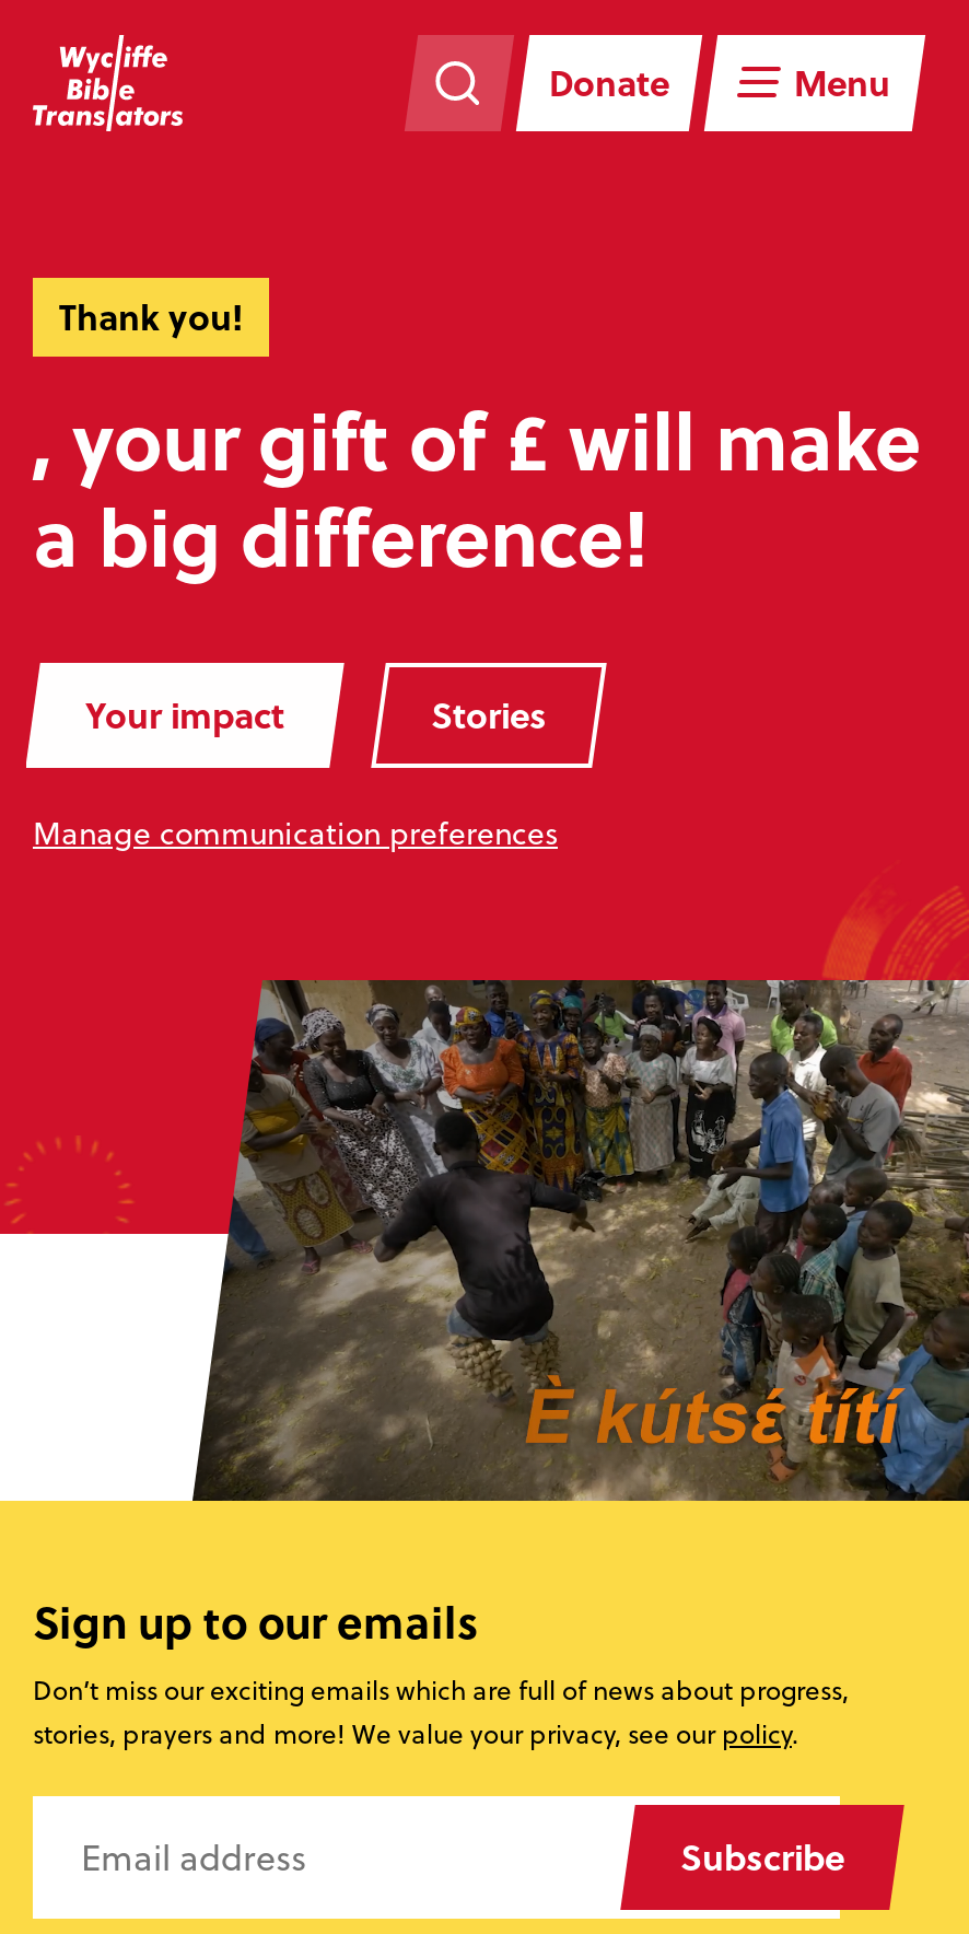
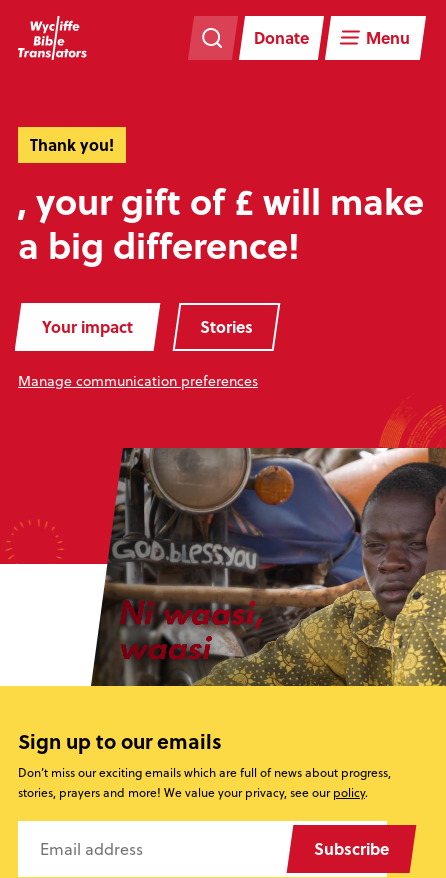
- [image]
+ [image]
